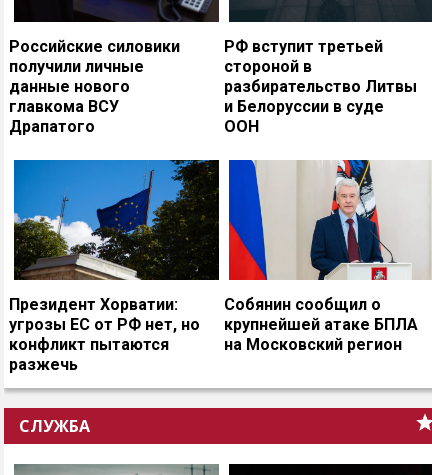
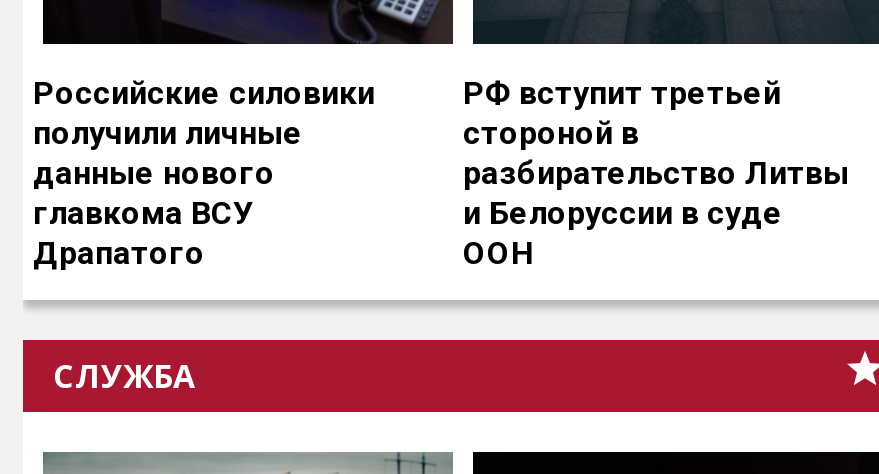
- [image]
- Президент Хорватии:
- угрозы ЕС от РФ нет, но
- конфликт пытаются
- разжечь

- [image]
- Собянин сообщил о
- крупнейшей атаке БПЛА
- на Московский регион
